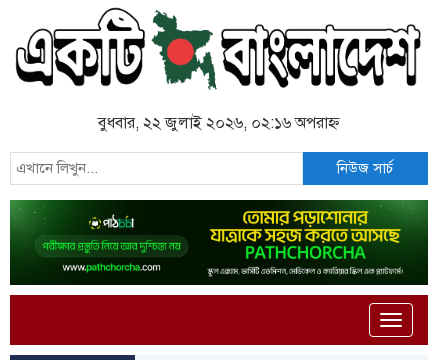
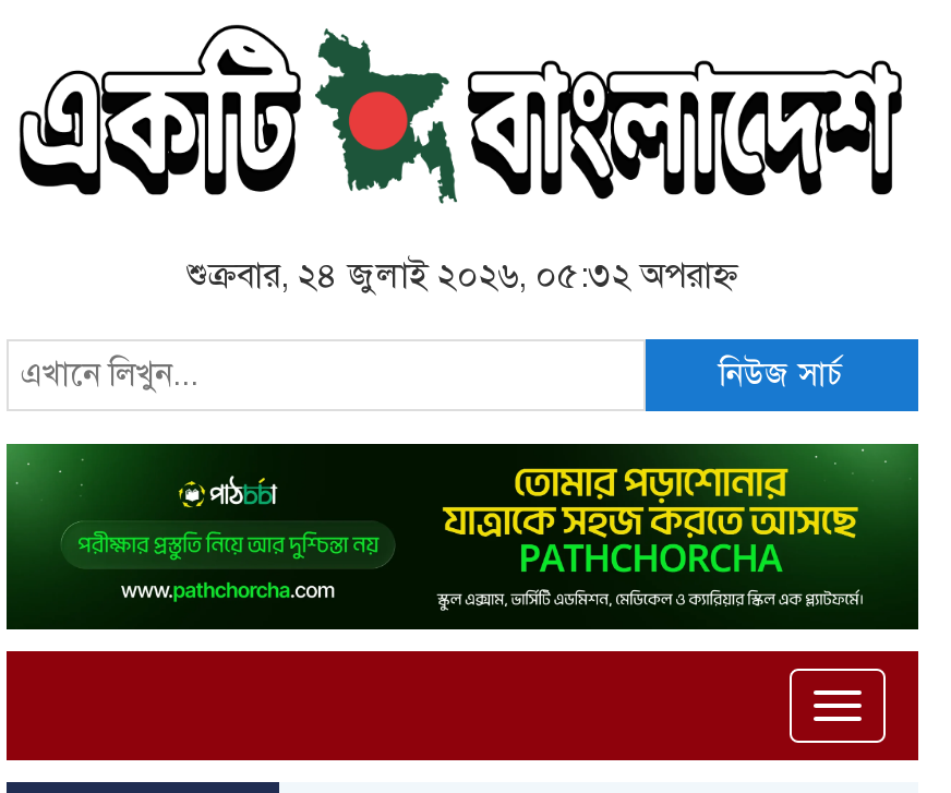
- বুধবার, ২২ জুলাই ২০২৬, ০২:১৬ অপরাহ্ন
+ শুক্রবার, ২৪ জুলাই ২০২৬, ০৫:৩২ অপরাহ্ন
